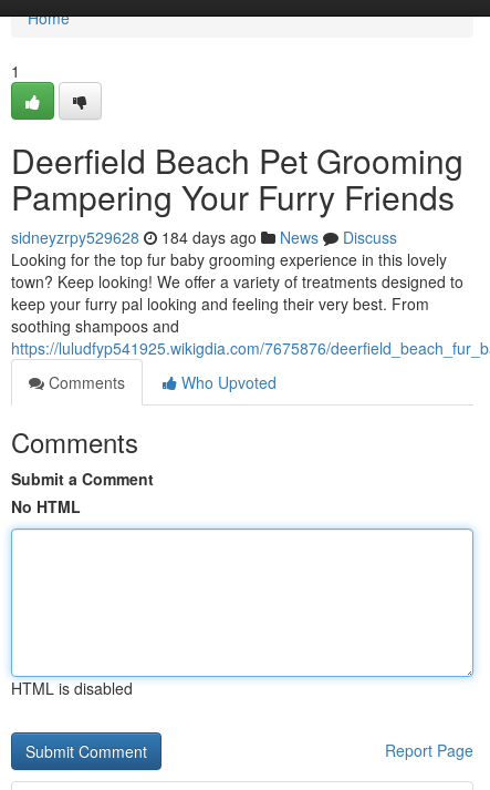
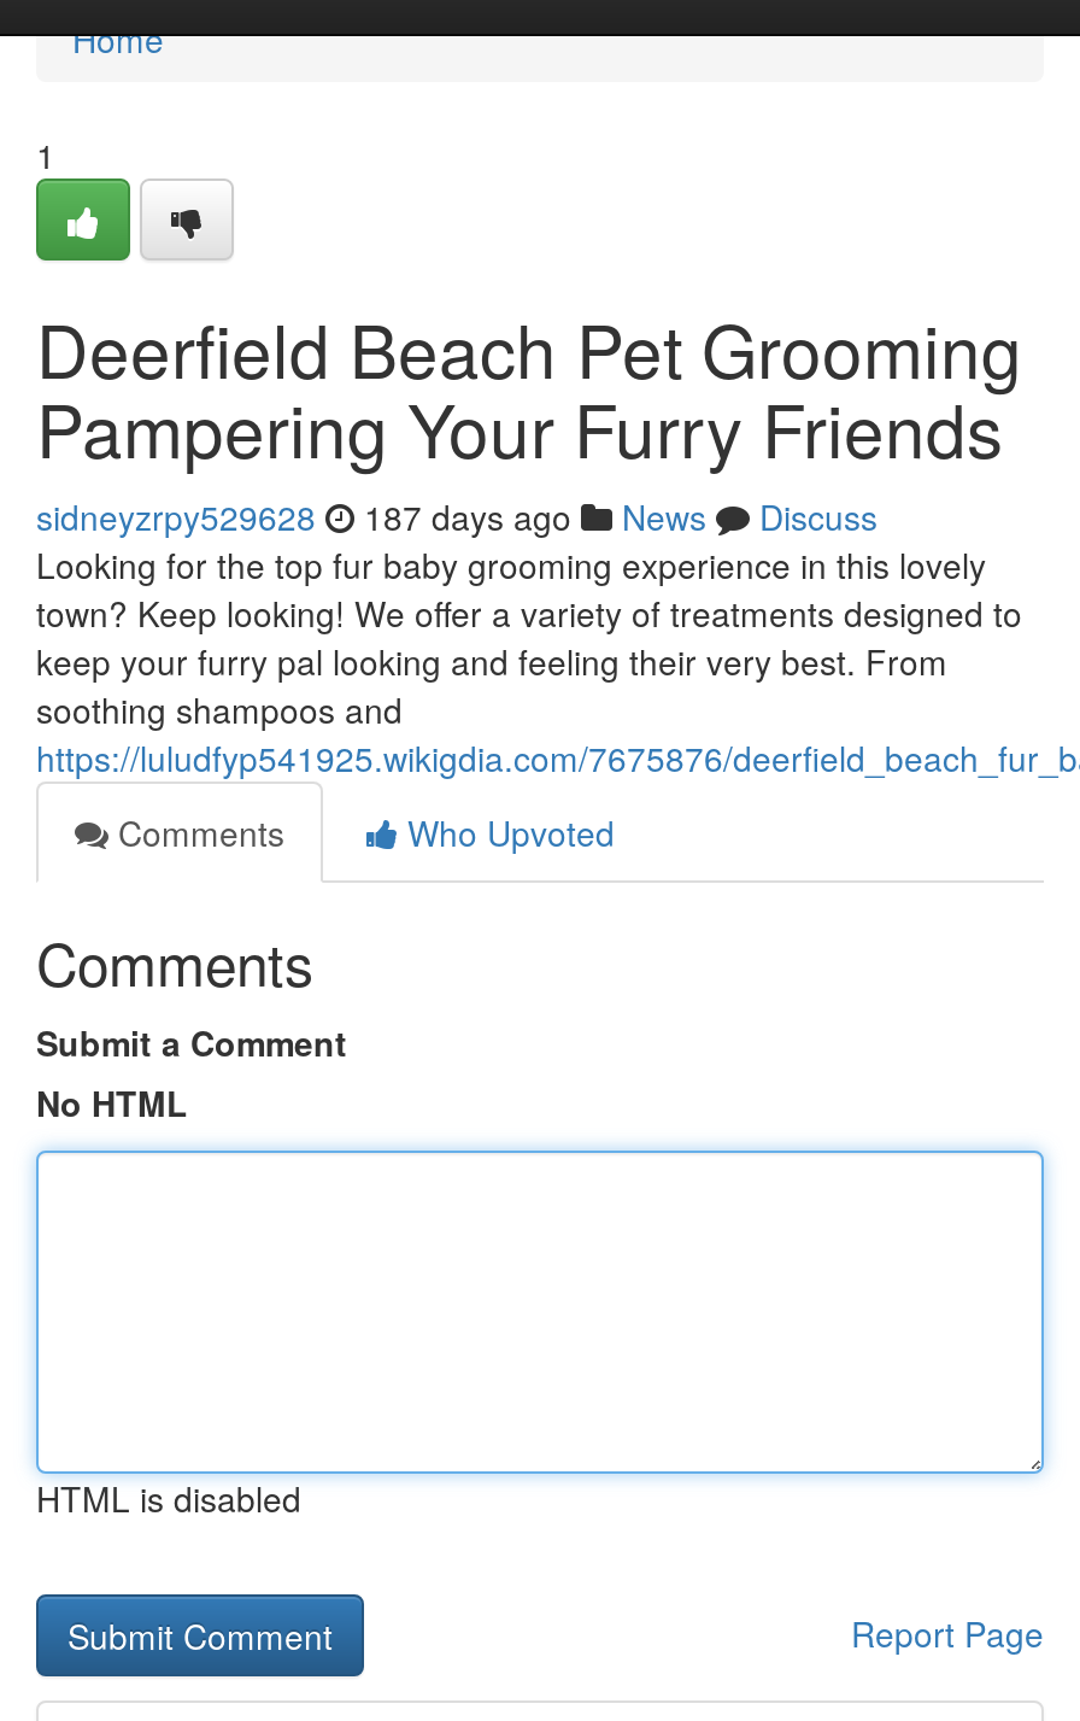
- sidneyzrpy529628 184 days ago News Discuss
+ sidneyzrpy529628 187 days ago News Discuss
